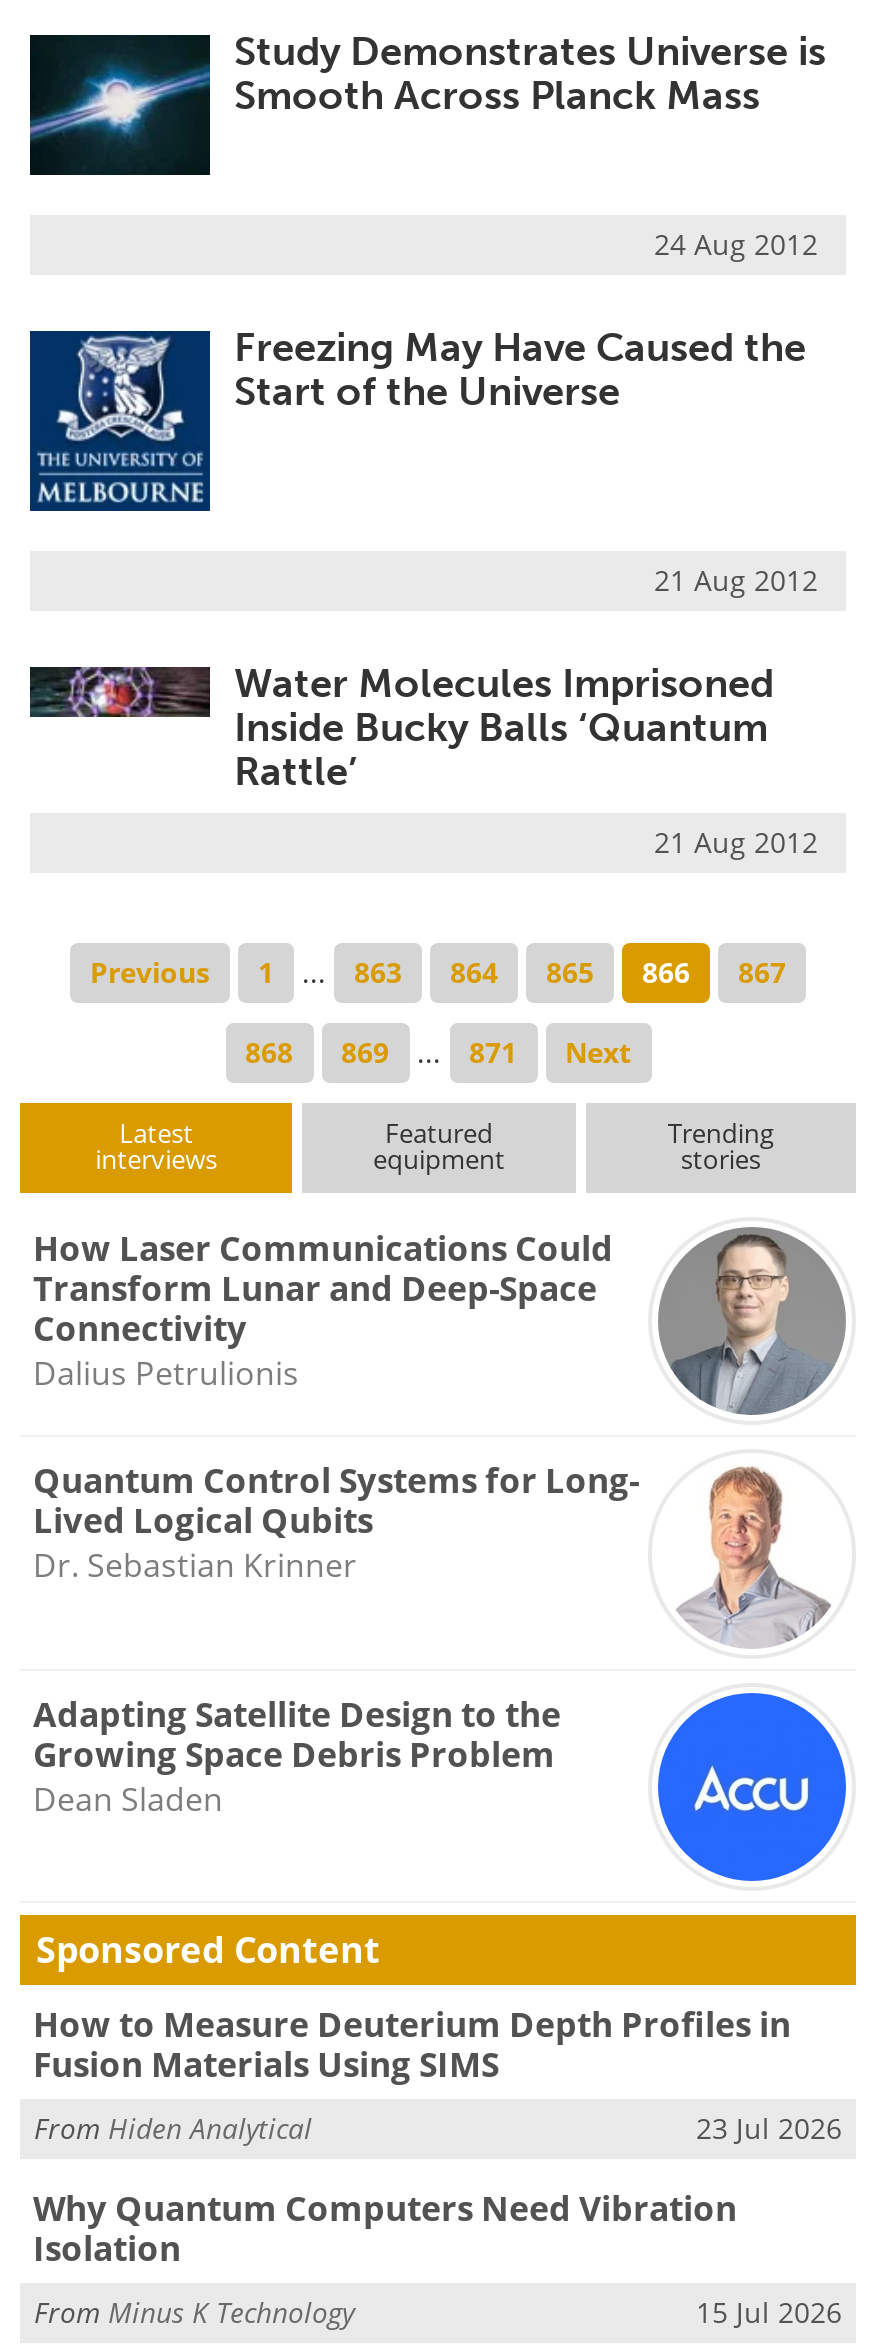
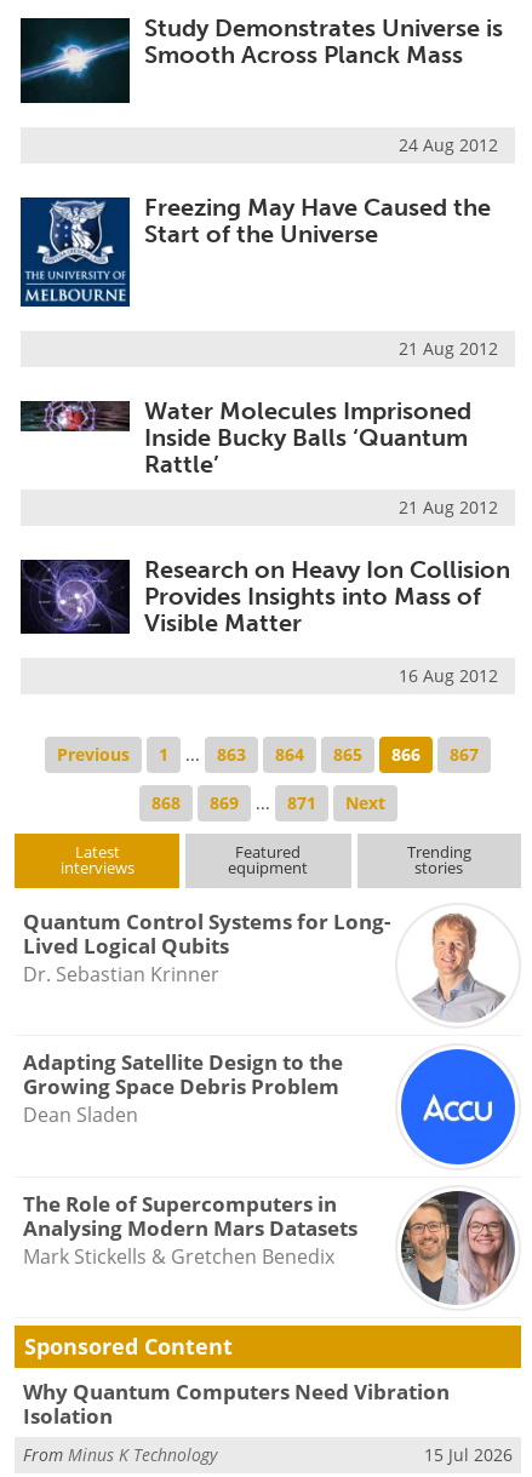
+ [image]
+ Research on Heavy Ion Collision
+ Provides Insights into Mass of
+ Visible Matter
+ 16 Aug 2012

moved down: Previous | 1 | 863 | ... | Trending | stories

- [image]
- How Laser Communications Could
- Transform Lunar and Deep-Space
- Connectivity
- Dalius Petrulionis

+ [image]
+ The Role of Supercomputers in
+ Analysing Modern Mars Datasets
+ Mark Stickells & Gretchen Benedix

moved down: Sponsored Content

- How to Measure Deuterium Depth Profiles in
- Fusion Materials Using SIMS
- From Hiden Analytical
- 23 Jul 2026
